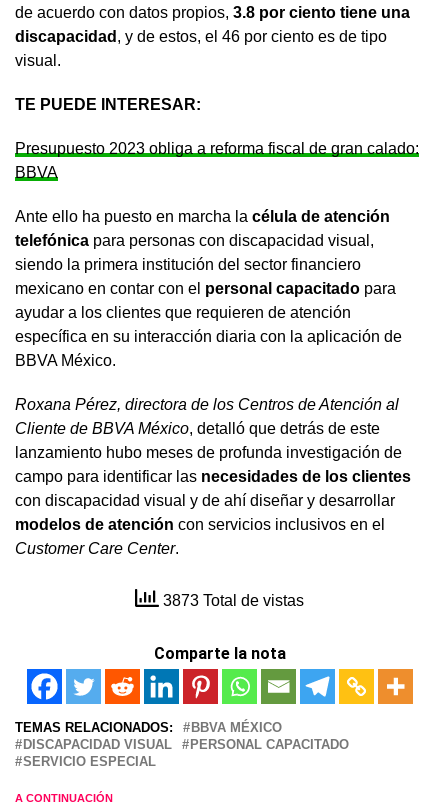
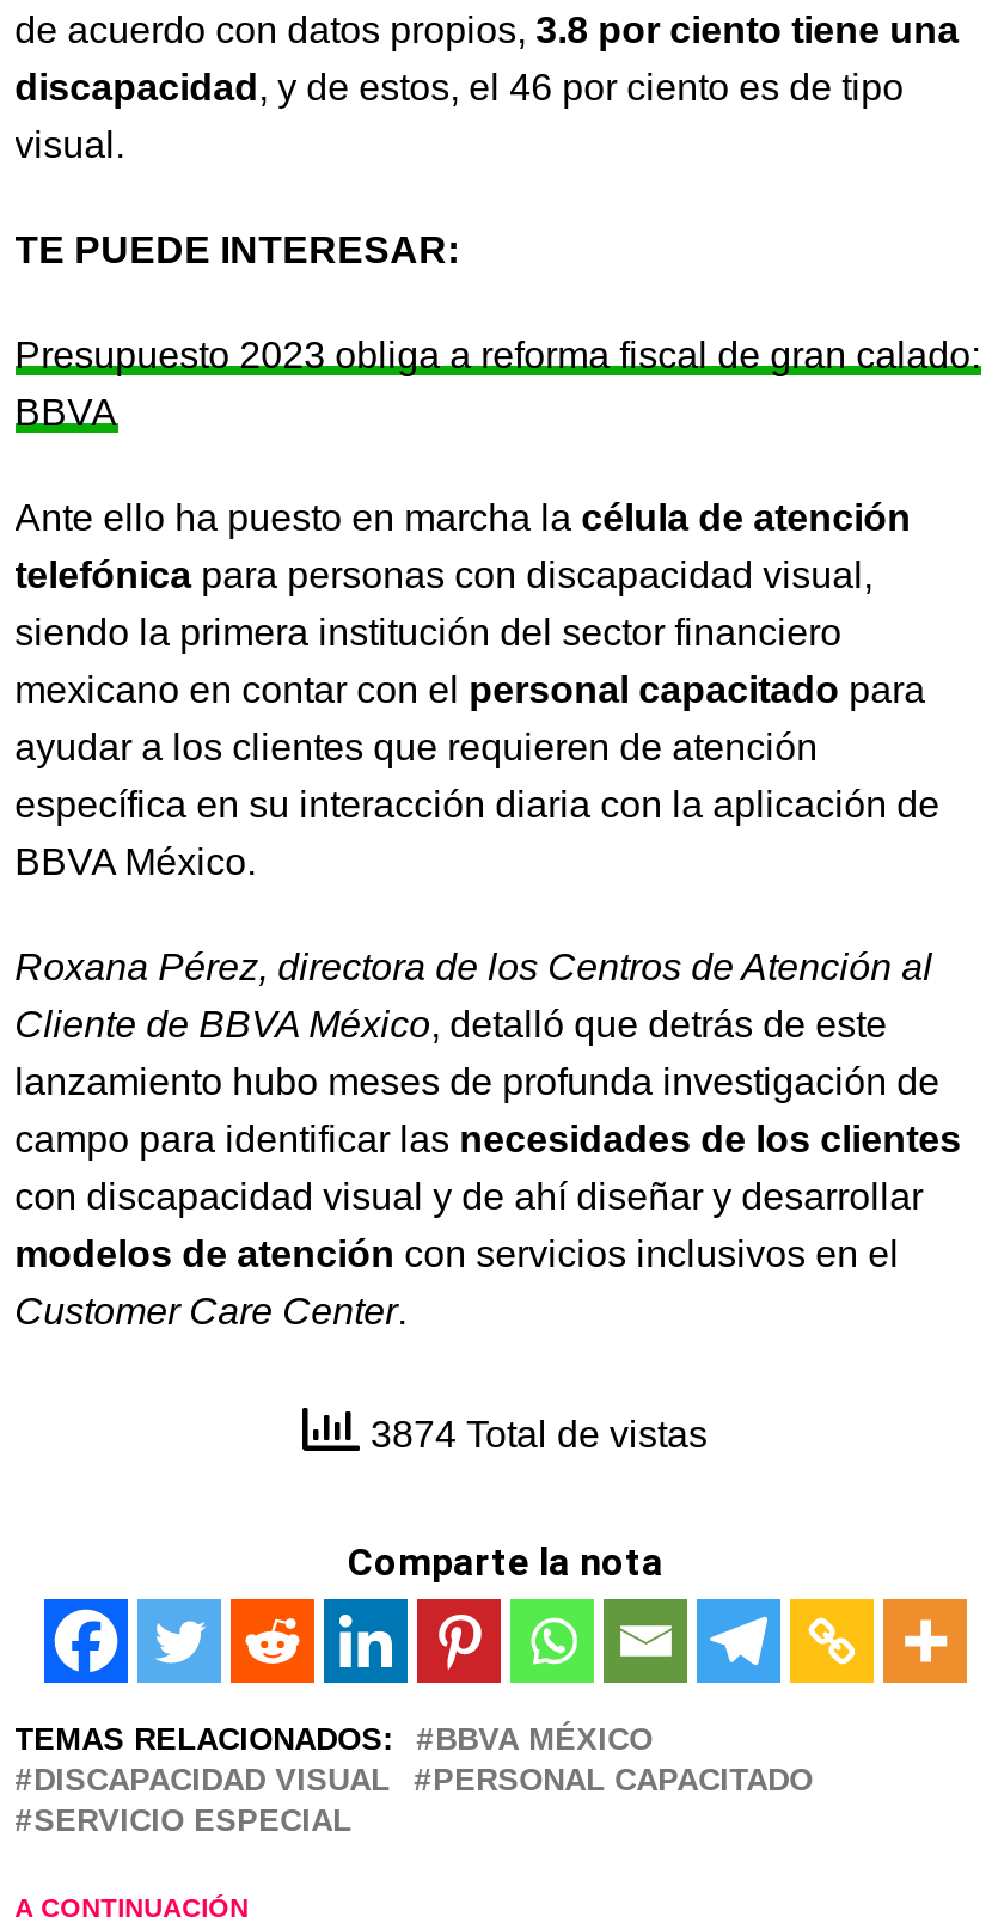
- 3873 Total de vistas
+ 3874 Total de vistas
